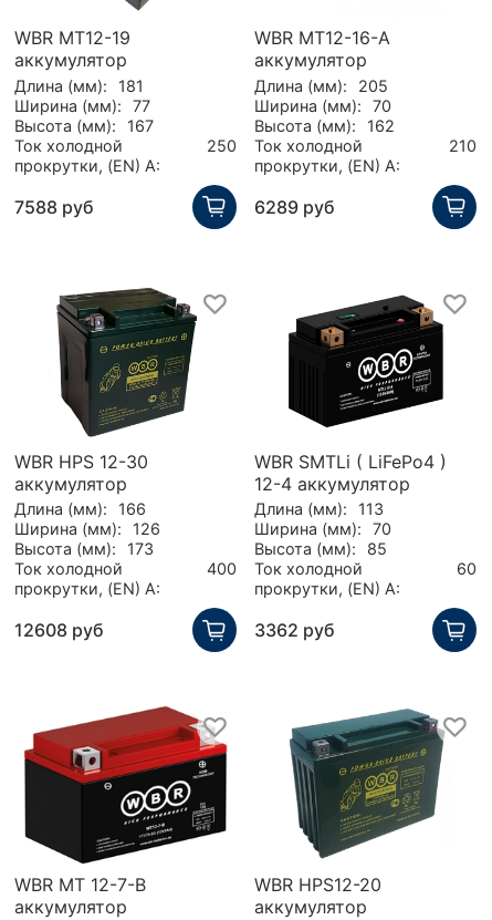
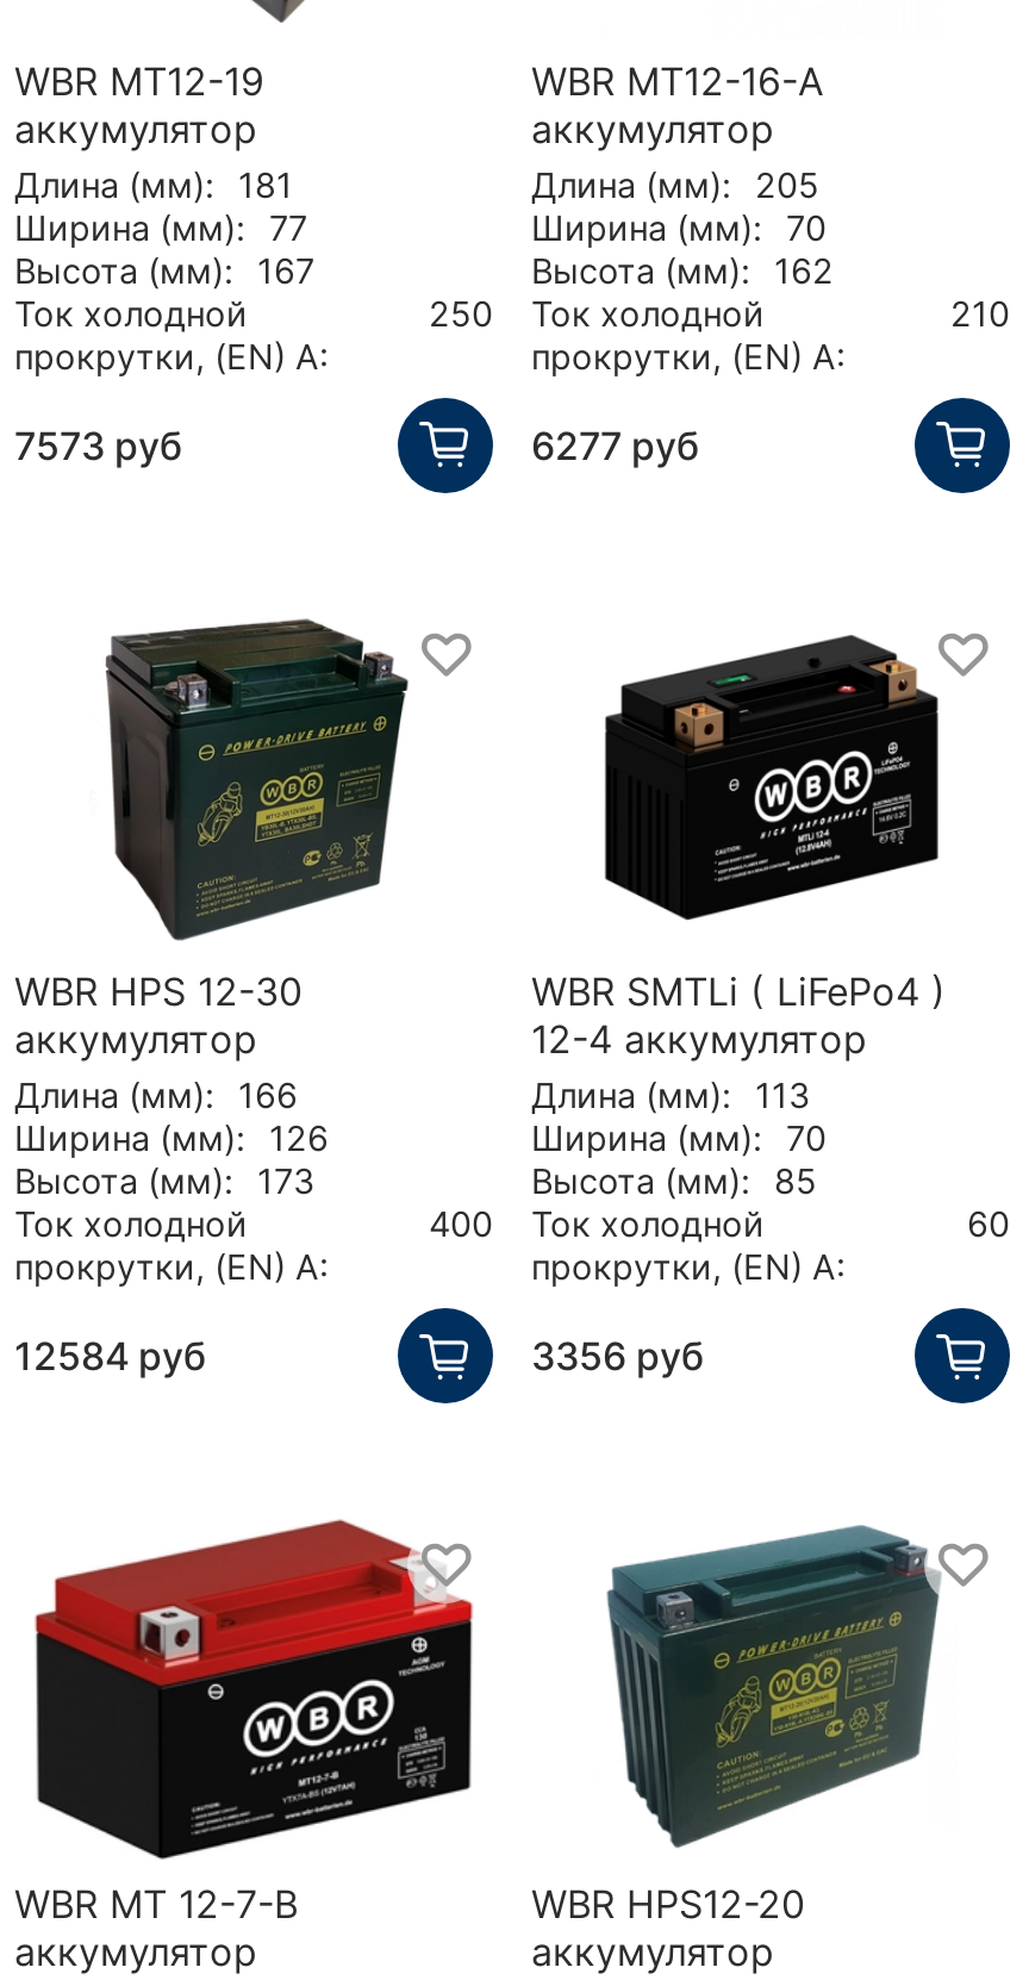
- 7588 руб
+ 7573 руб

- 6289 руб
+ 6277 руб

- 12608 руб
+ 12584 руб

- 3362 руб
+ 3356 руб
